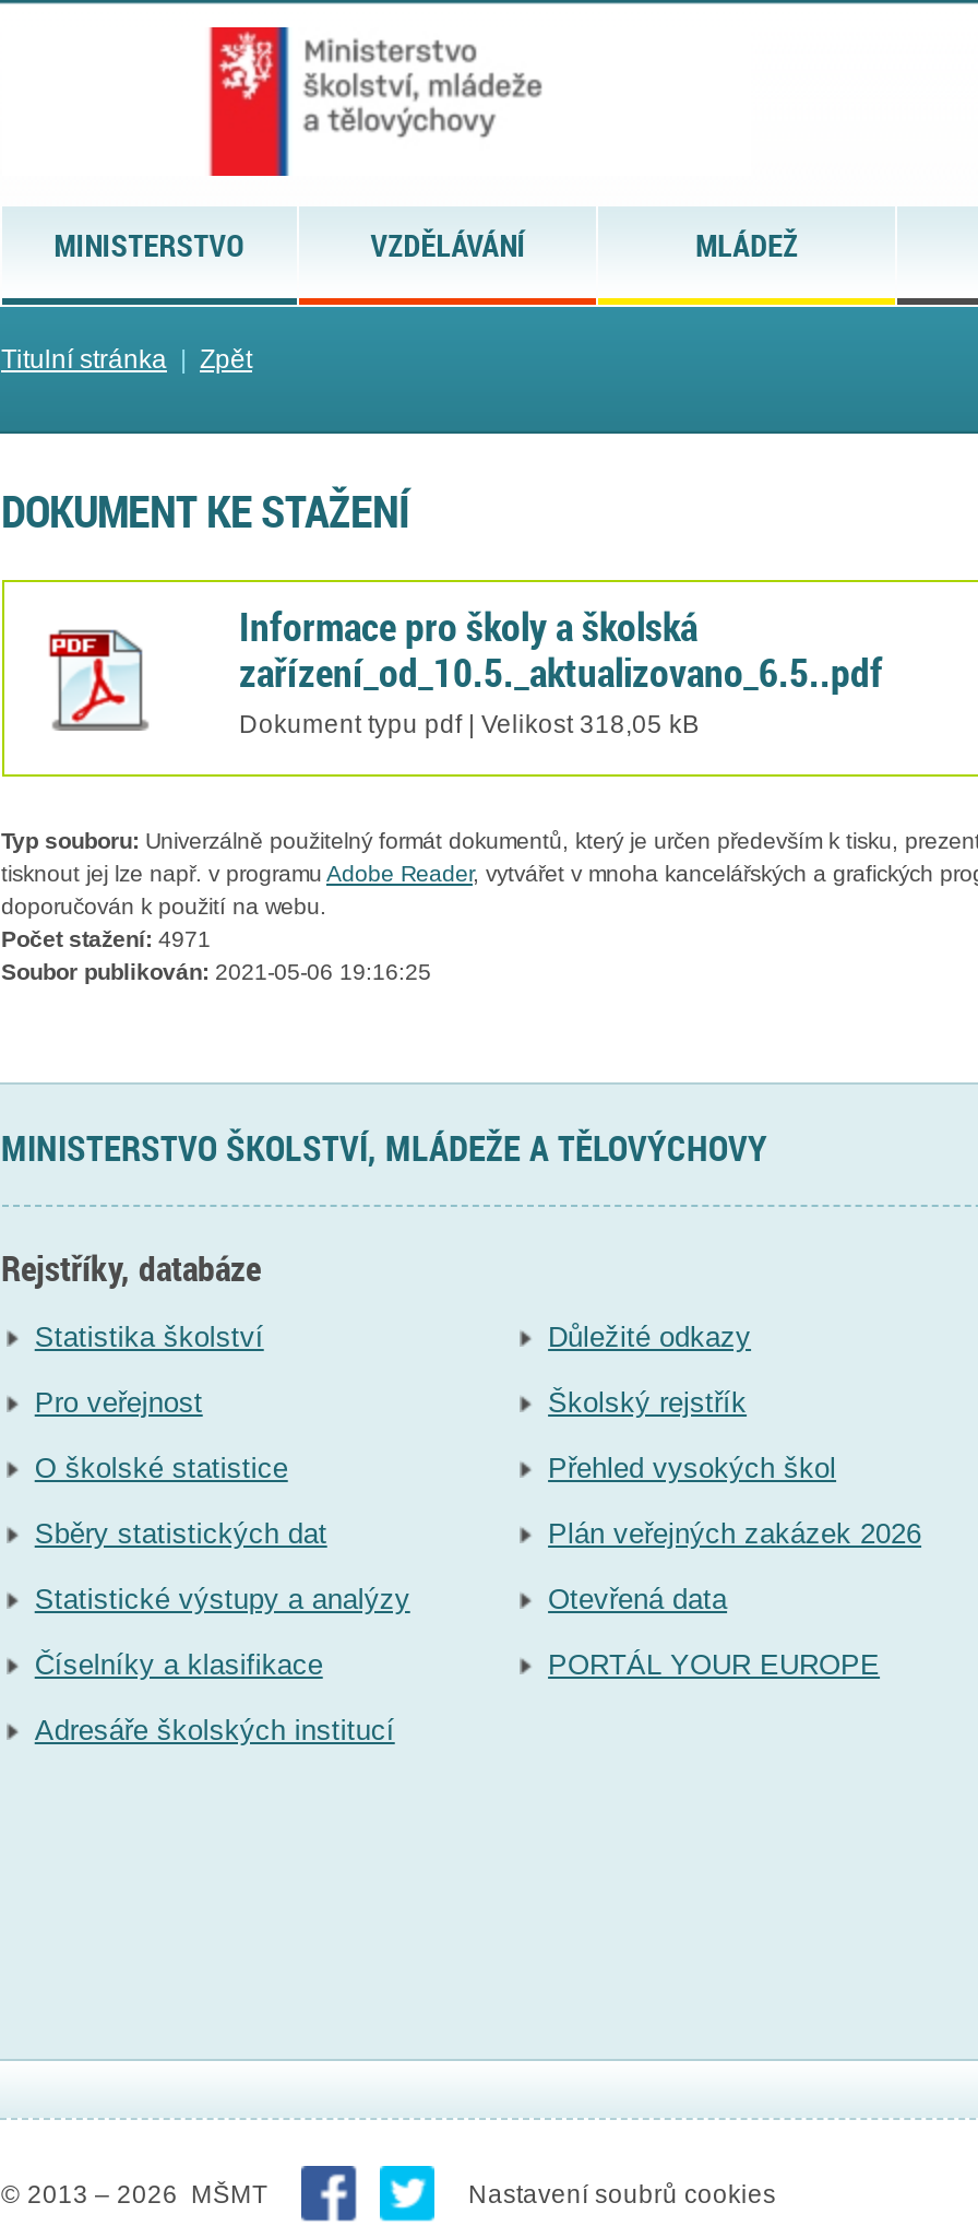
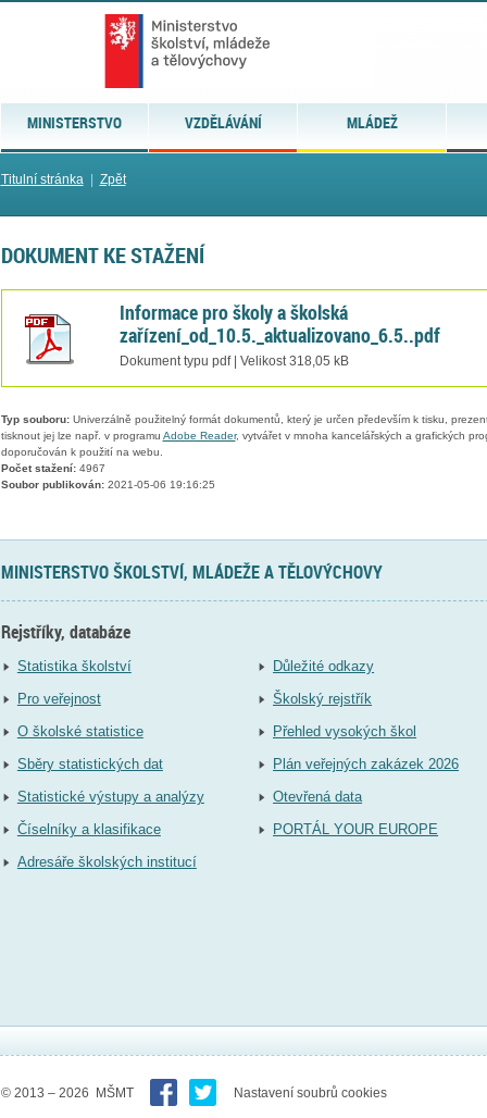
- Počet stažení: 4971
+ Počet stažení: 4967
